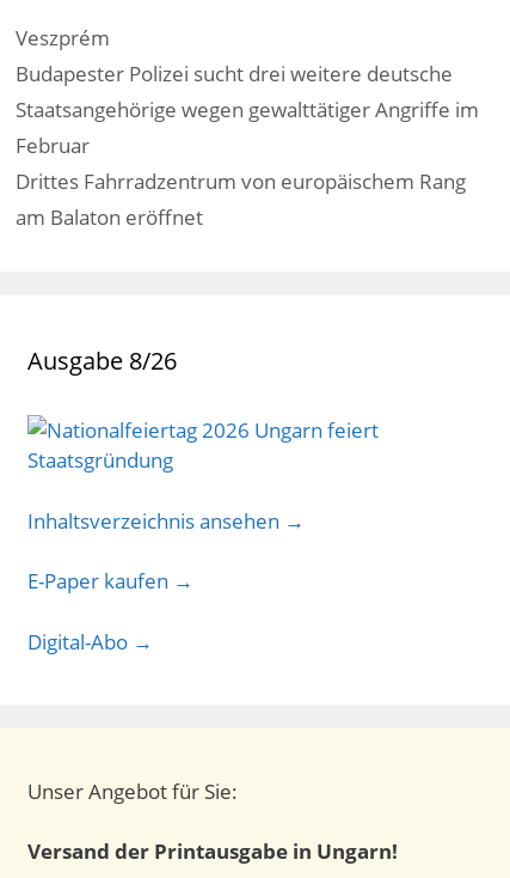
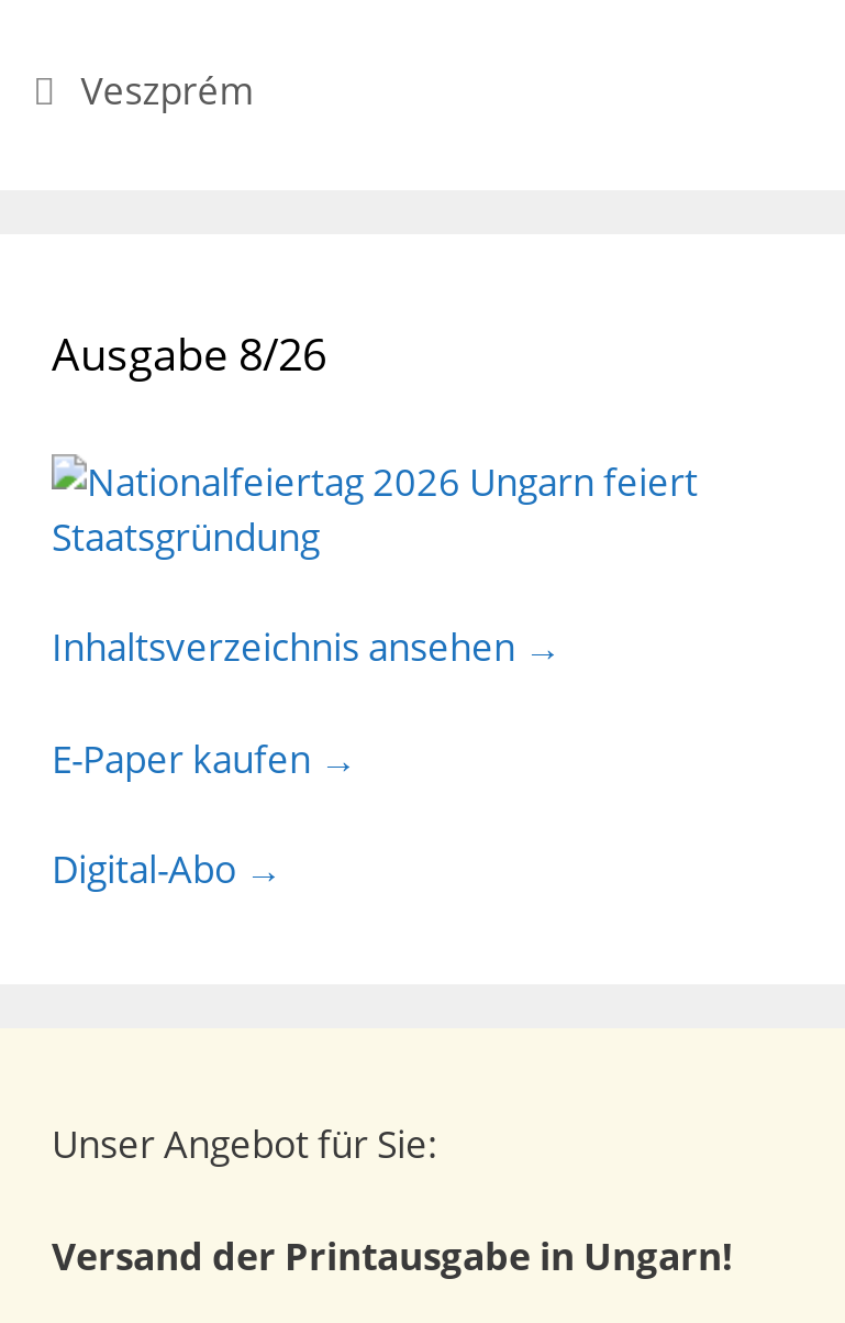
- Budapester Polizei sucht drei weitere deutsche
- Staatsangehörige wegen gewalttätiger Angriffe im
- Februar
- Drittes Fahrradzentrum von europäischem Rang
- am Balaton eröffnet
